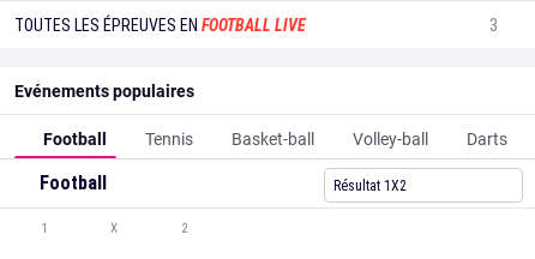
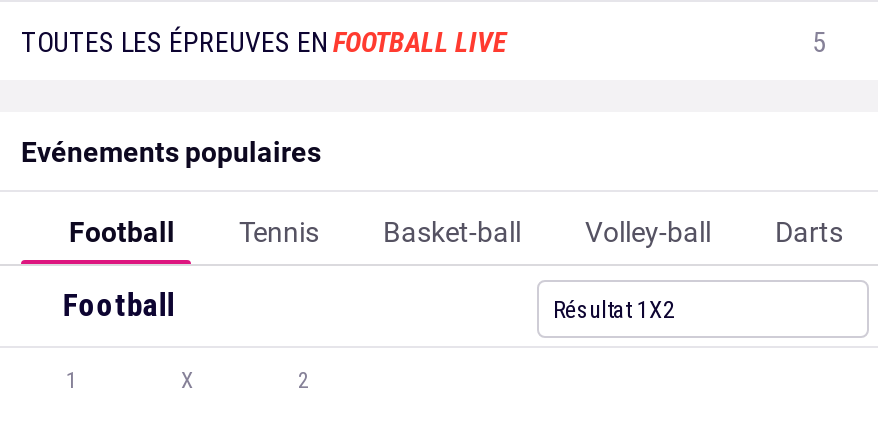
- 3
+ 5
